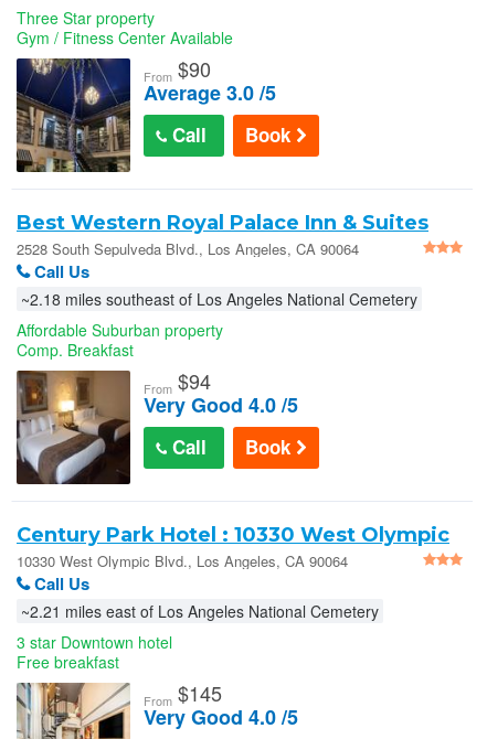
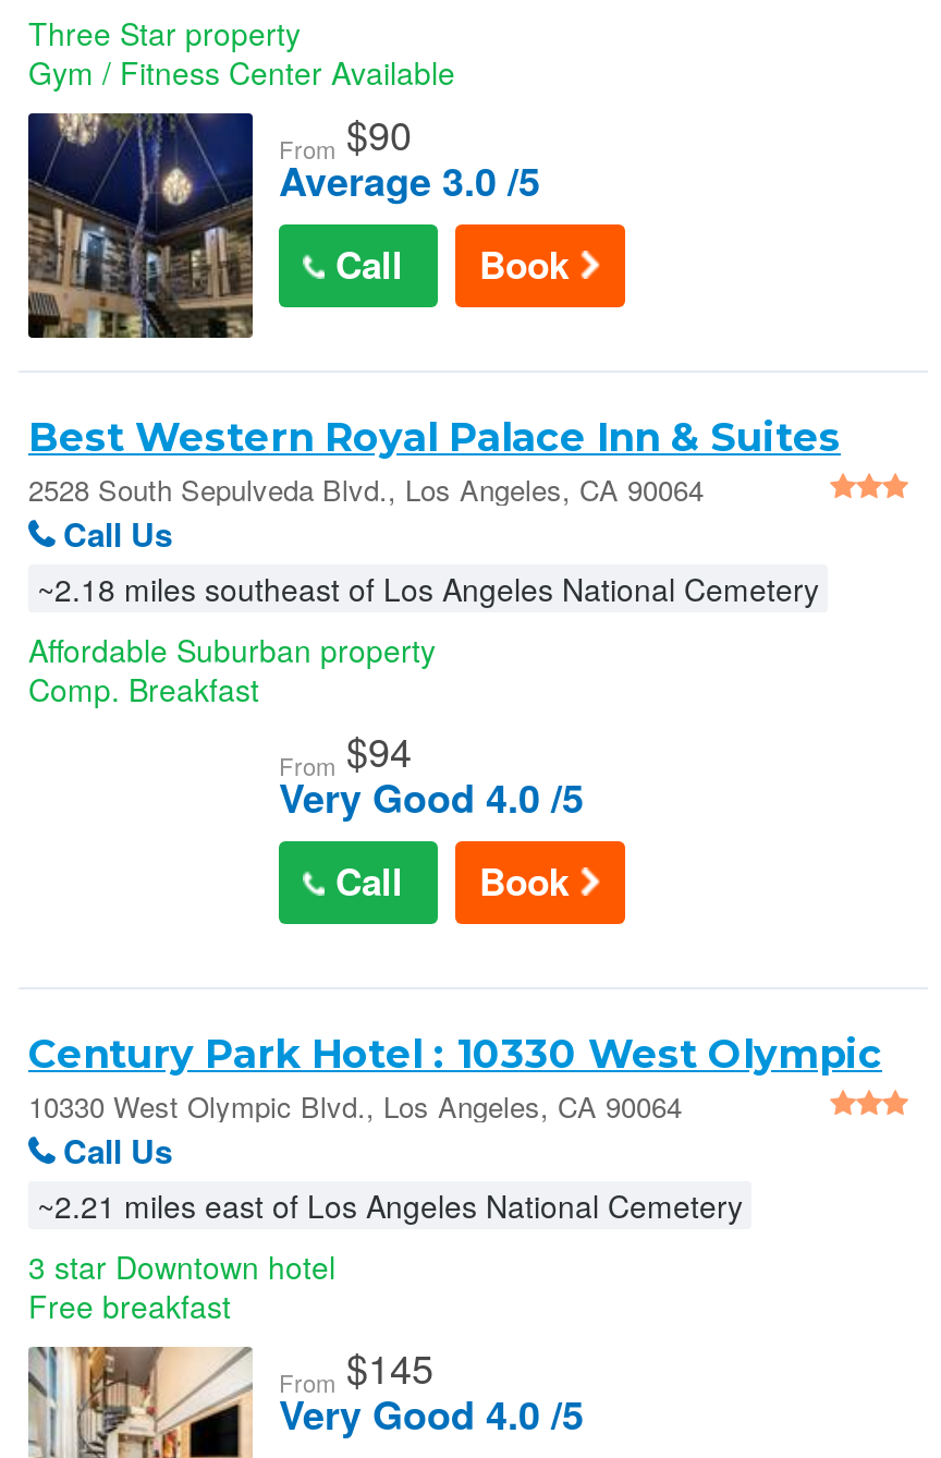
- [image]
